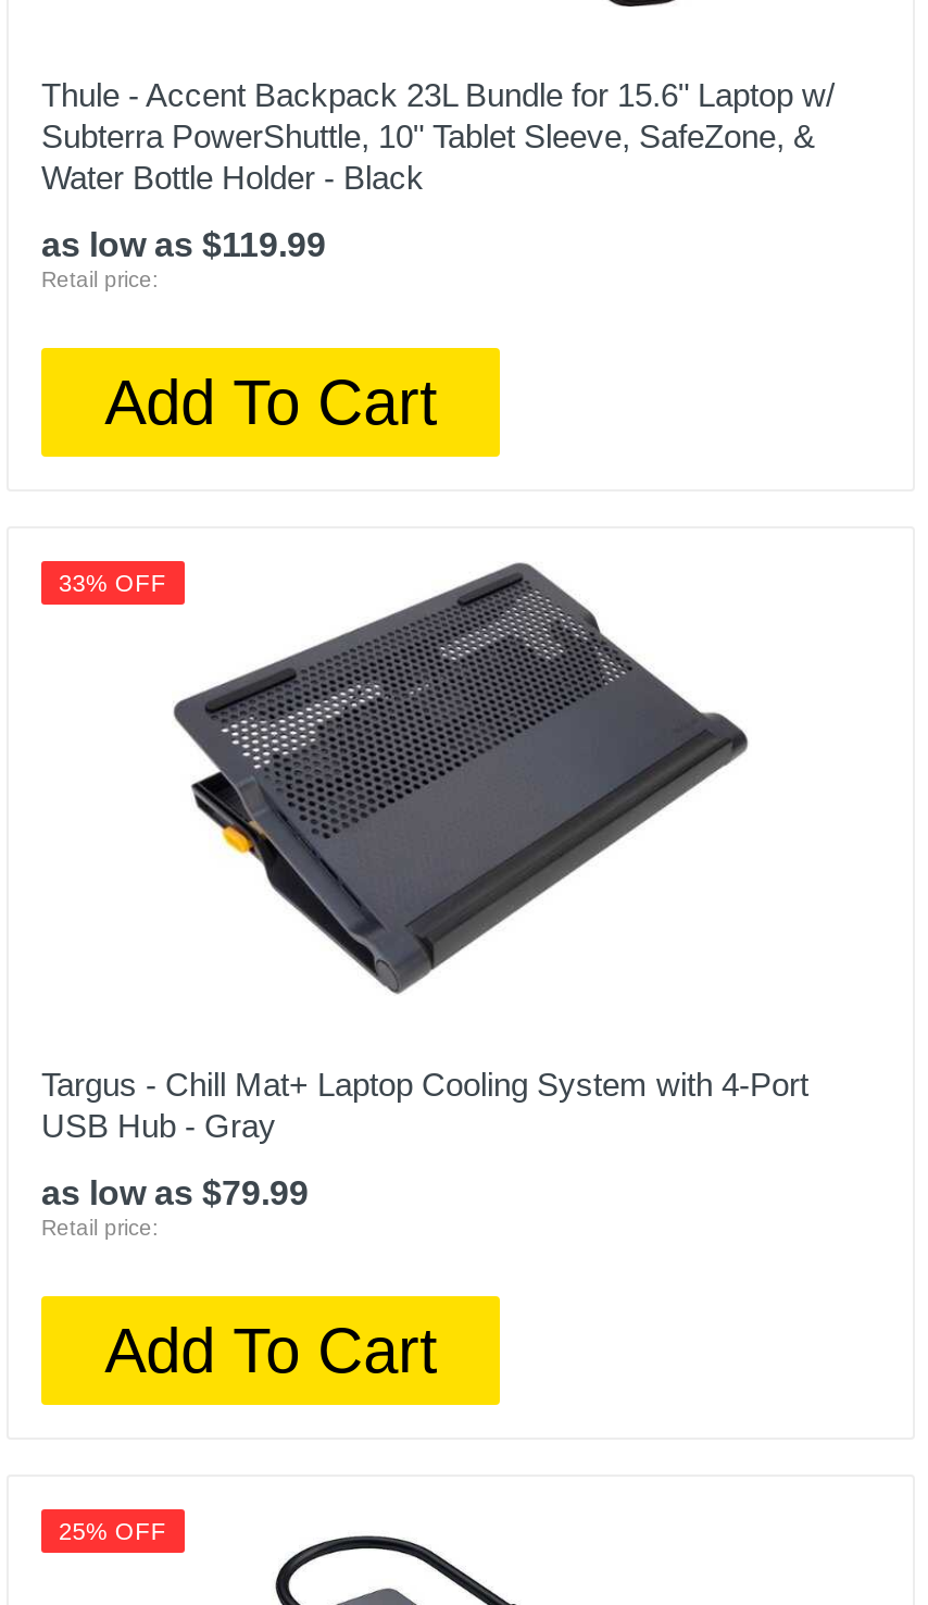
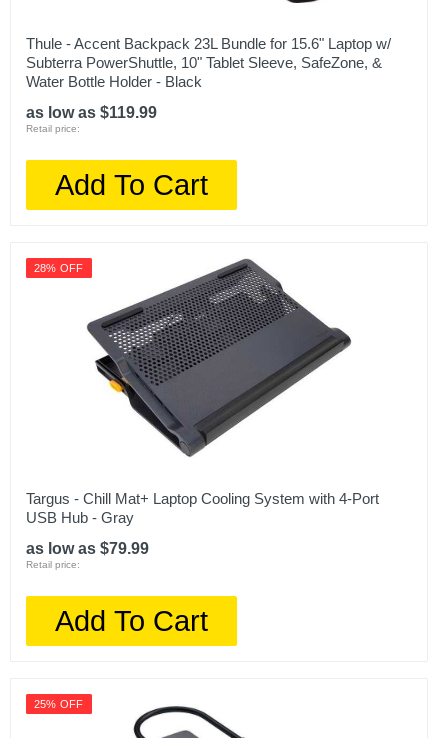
- 33% OFF
+ 28% OFF
